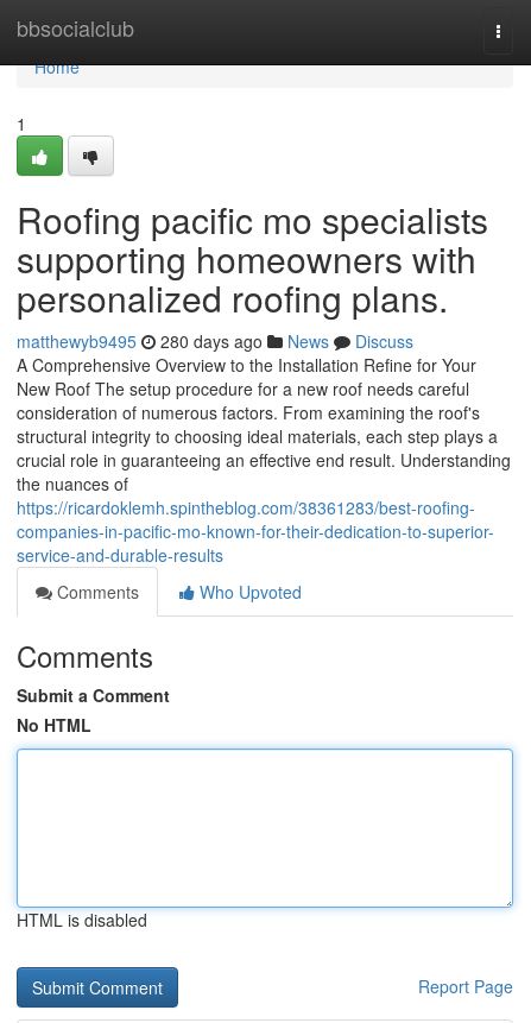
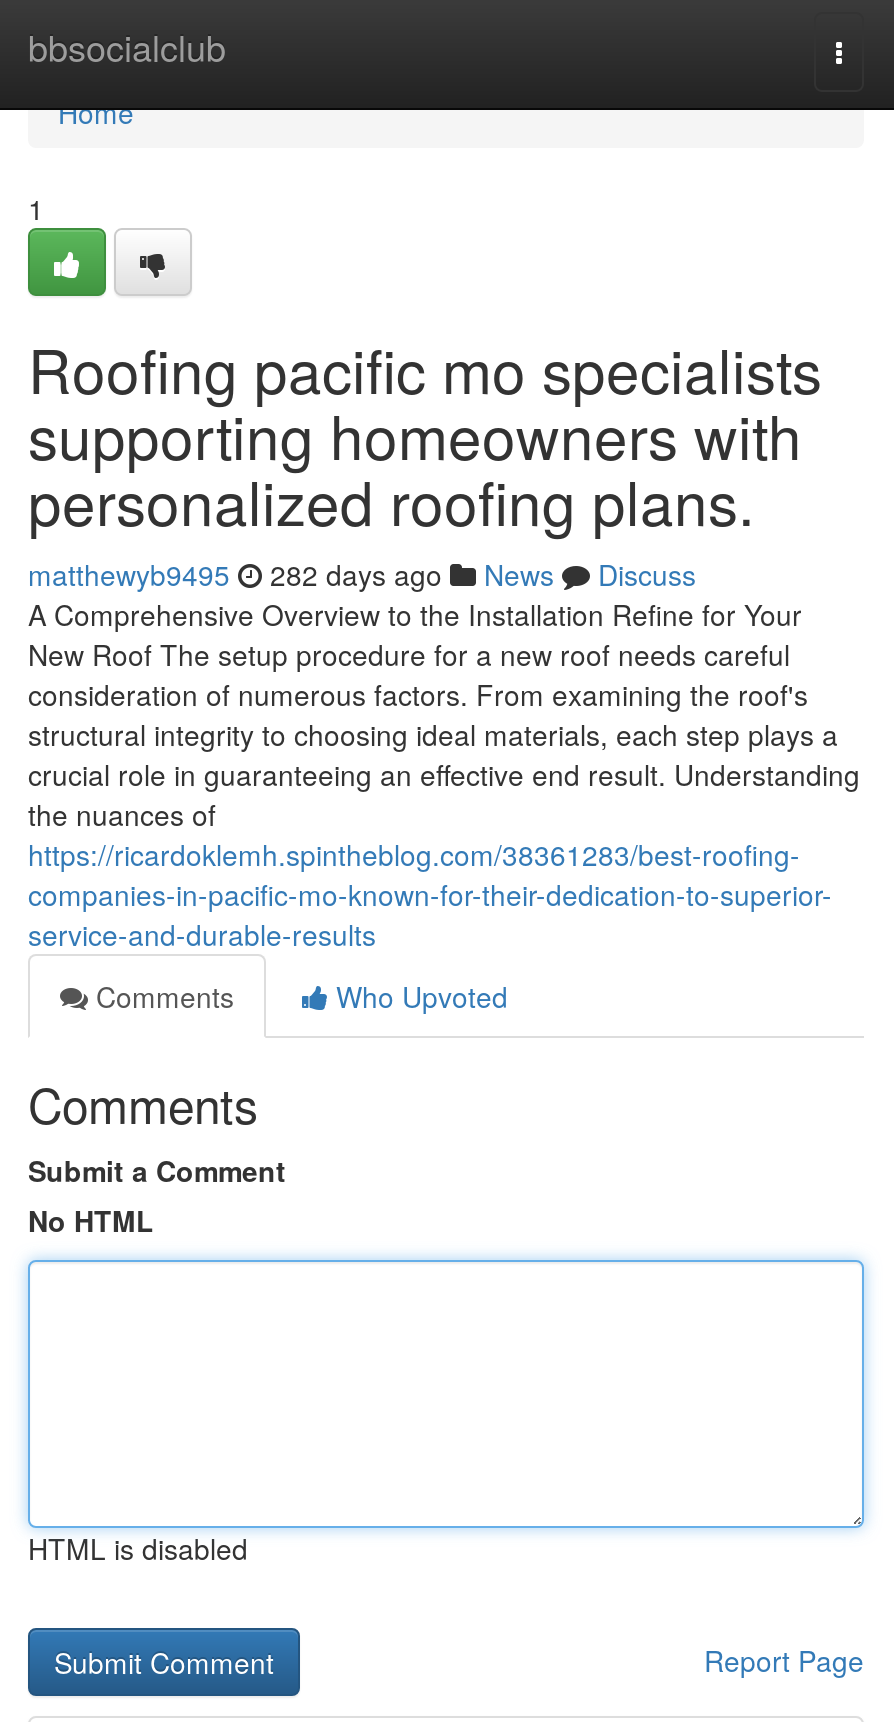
- matthewyb9495 280 days ago News Discuss
+ matthewyb9495 282 days ago News Discuss
